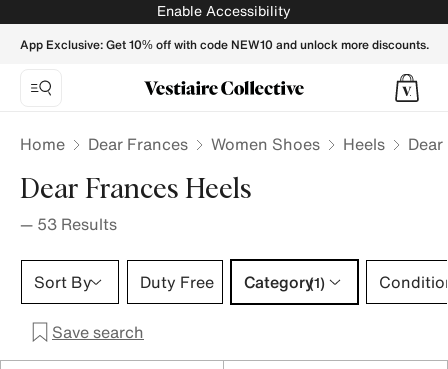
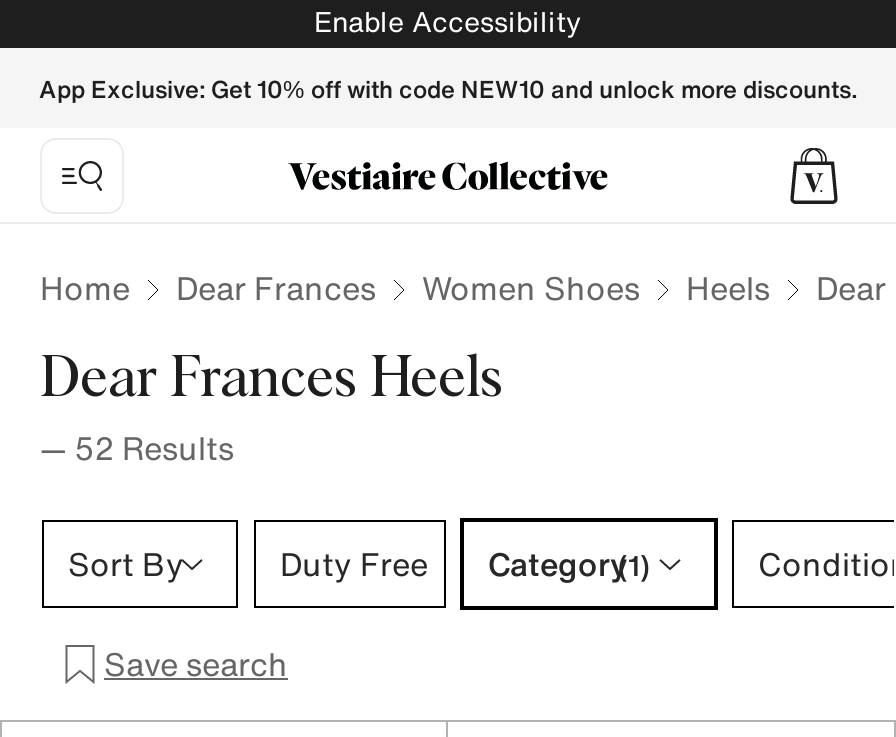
- — 53 Results
+ — 52 Results
